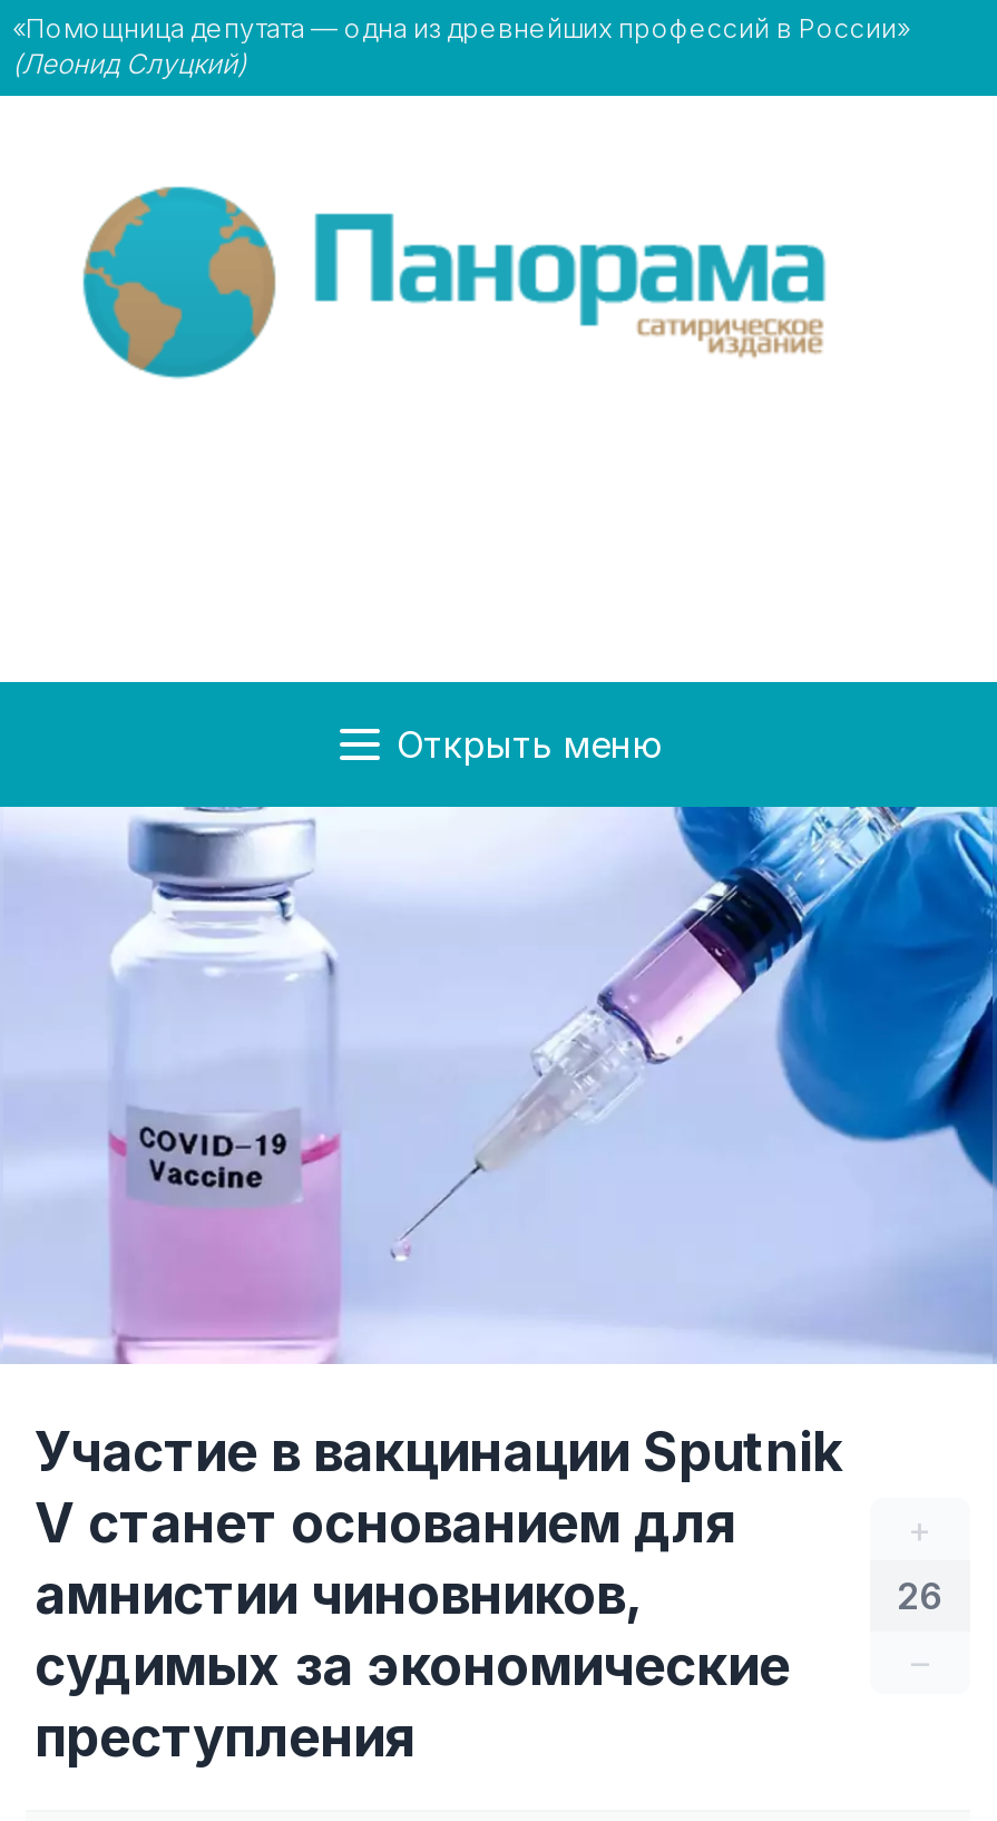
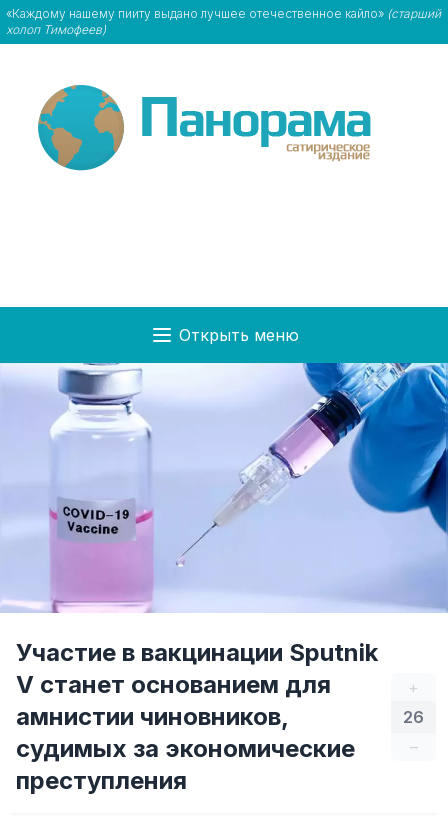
- «Помощница депутата — одна из древнейших профессий в России»
- (Леонид Слуцкий)
+ «Каждому нашему пииту выдано лучшее отечественное кайло» (старший
+ холоп Тимофеев)
